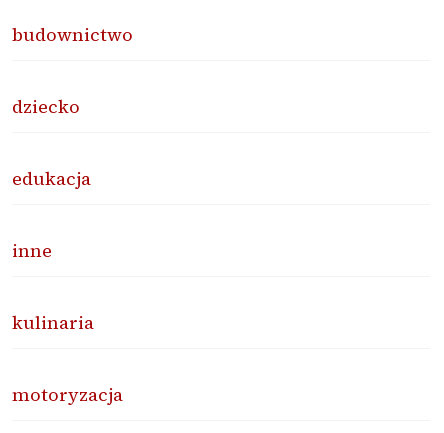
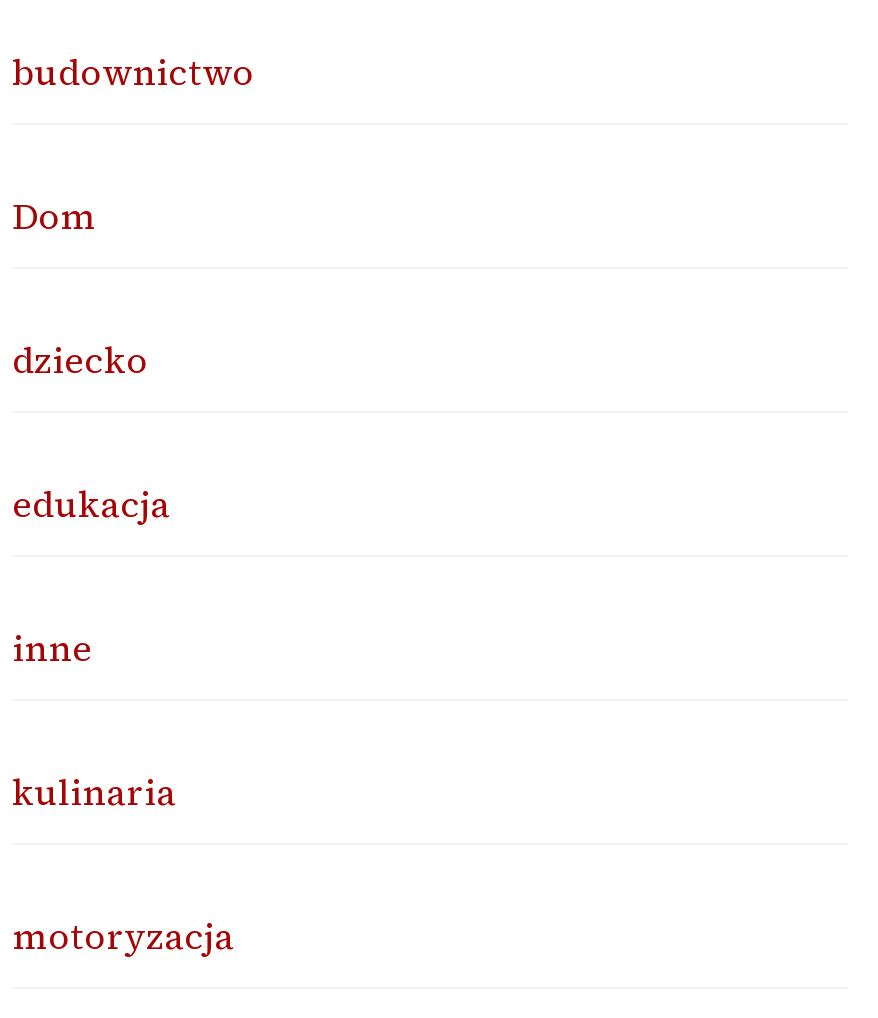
+ Dom
